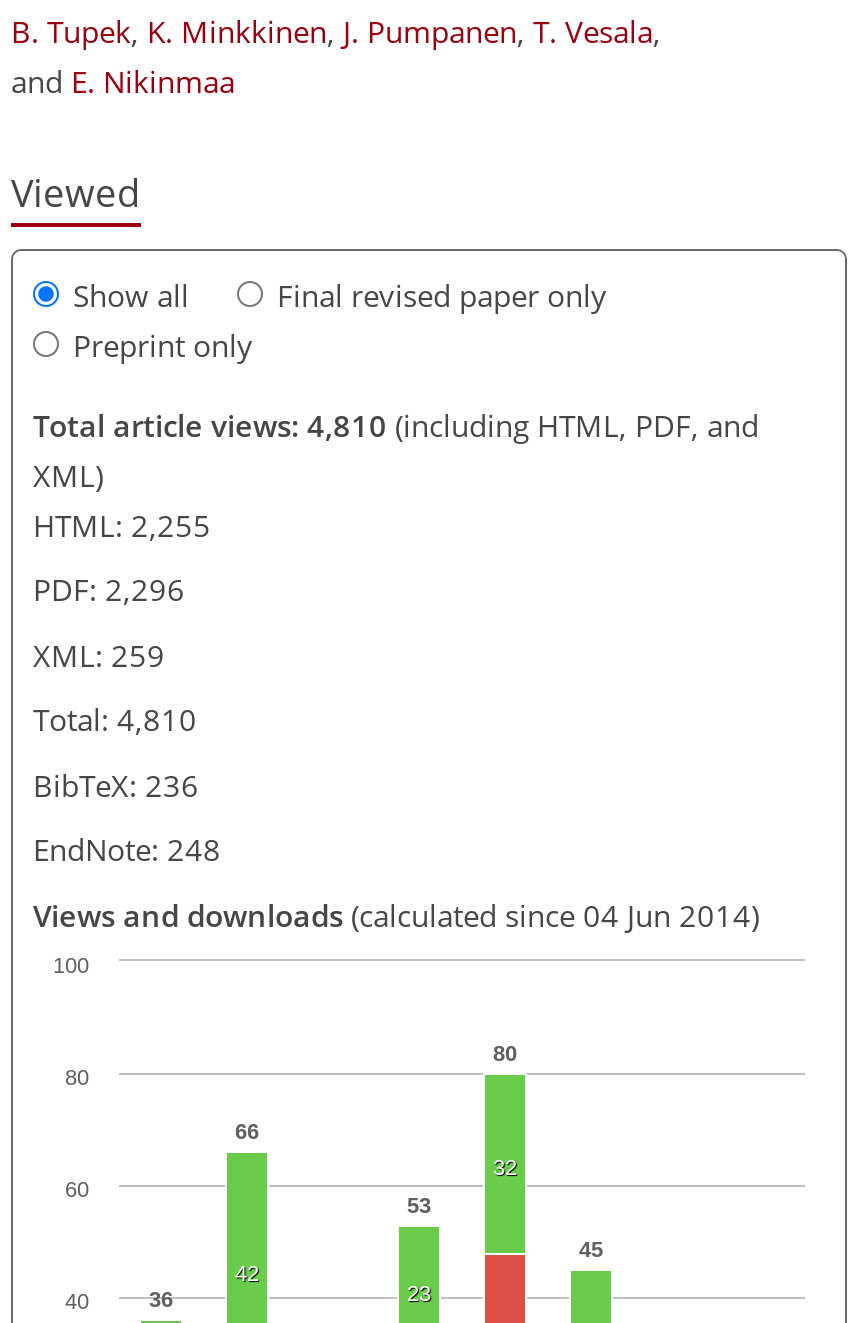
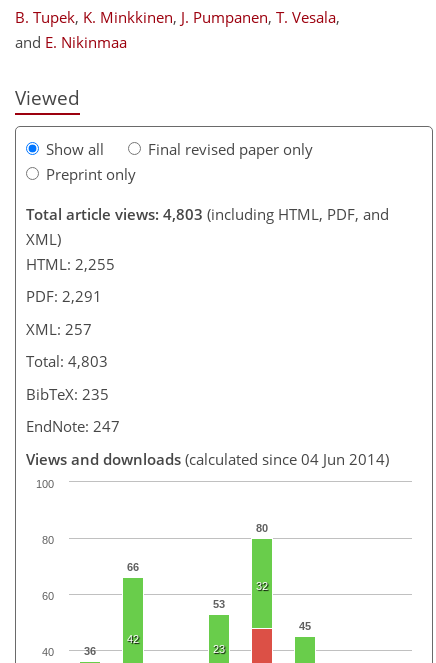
- Total article views: 4,810 (including HTML, PDF, and
+ Total article views: 4,803 (including HTML, PDF, and

- PDF: 2,296
+ PDF: 2,291

- XML: 259
+ XML: 257

- Total: 4,810
+ Total: 4,803

- BibTeX: 236
+ BibTeX: 235

- EndNote: 248
+ EndNote: 247
